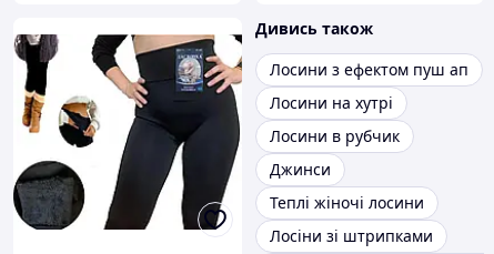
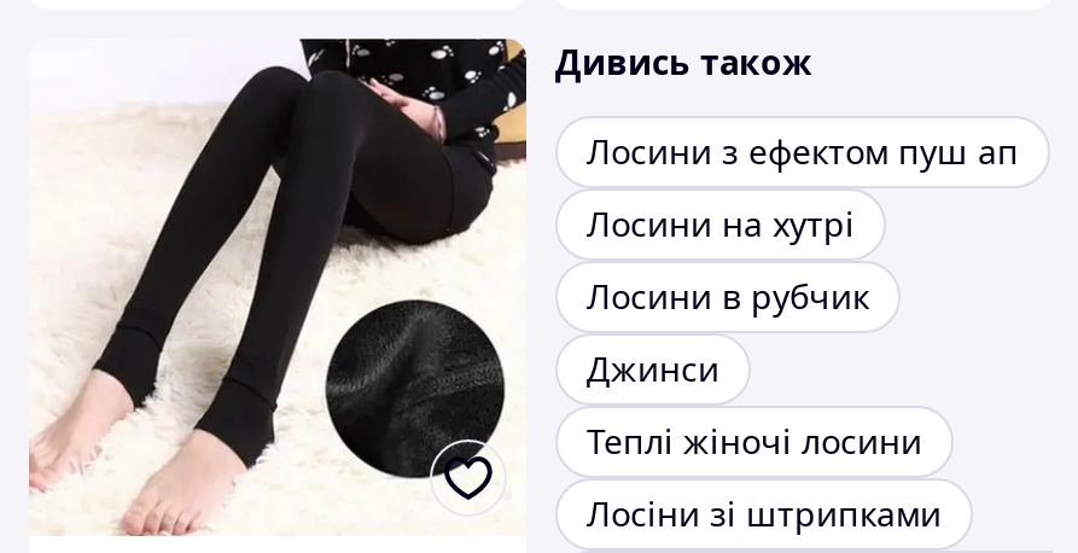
- [image]
+ [image]
